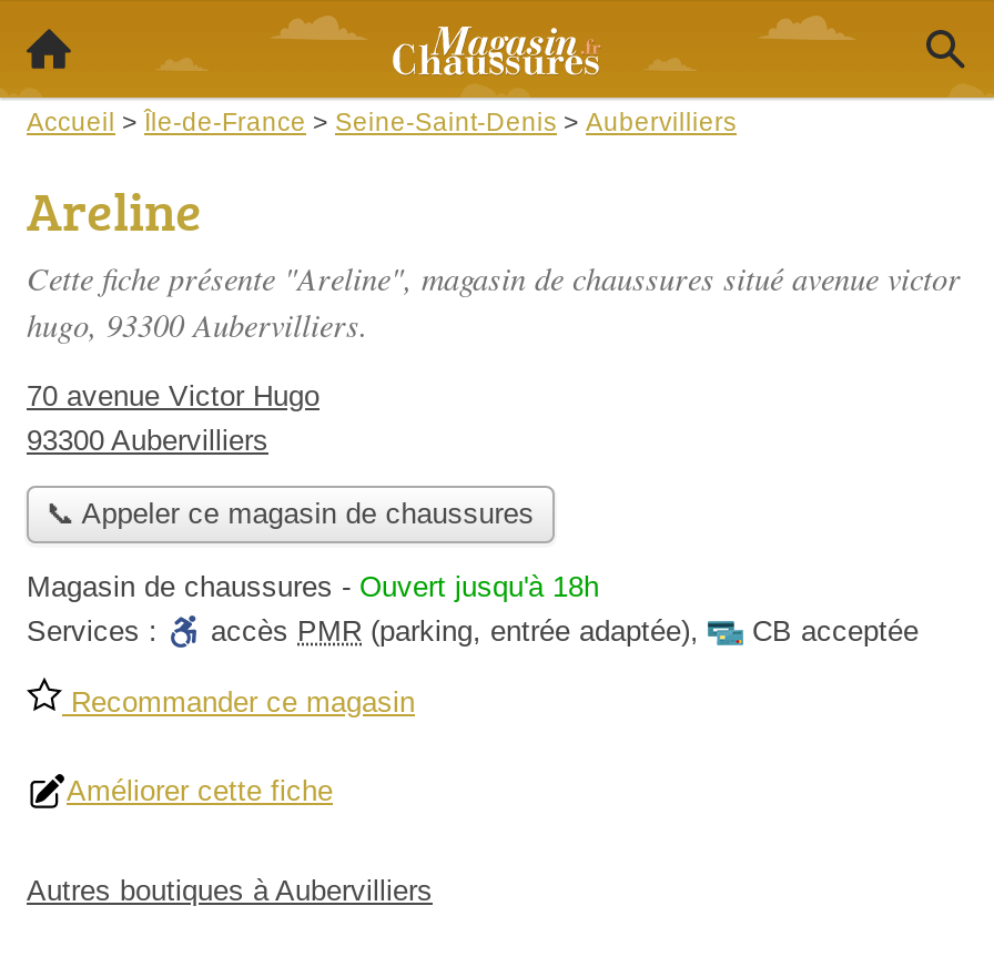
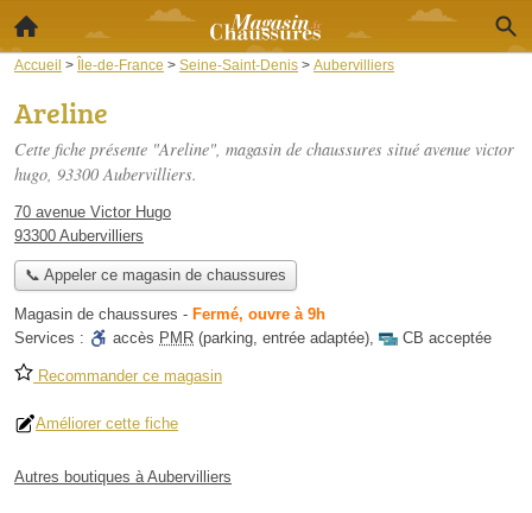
- Magasin de chaussures - Ouvert jusqu'à 18h
+ Magasin de chaussures - Fermé, ouvre à 9h
